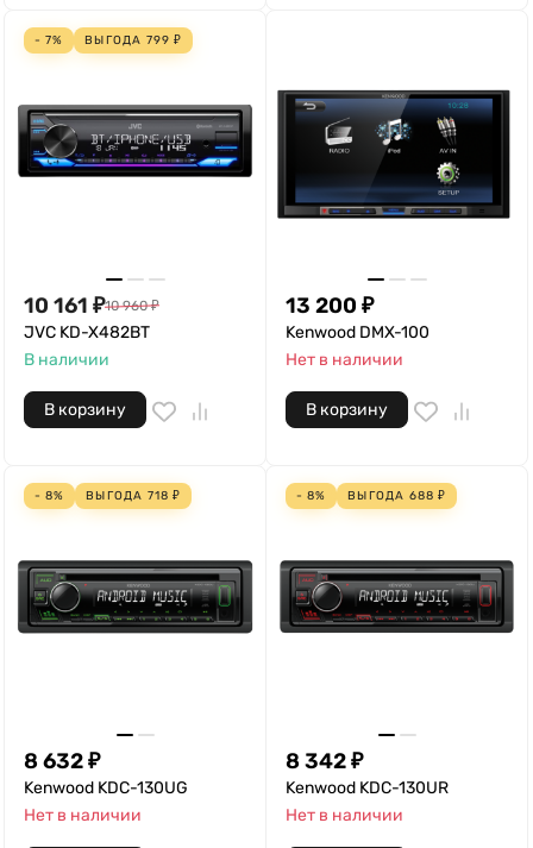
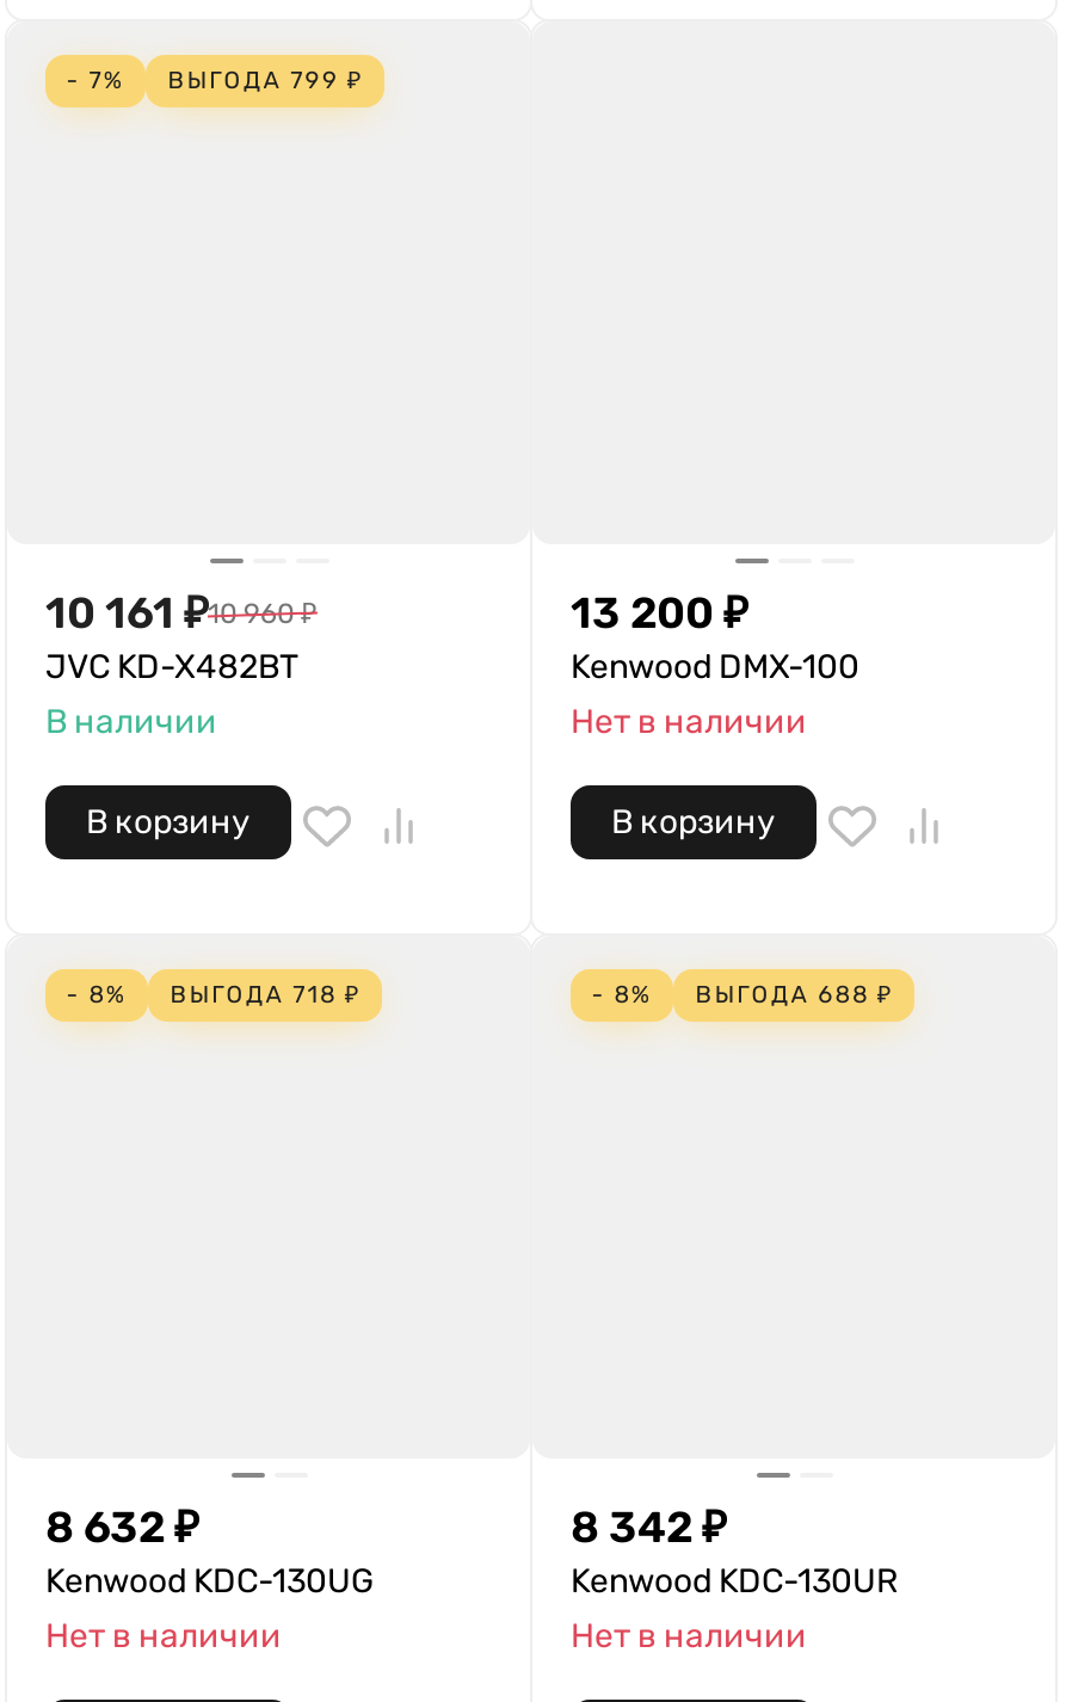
- [image]

- [image]

- [image]

- [image]
